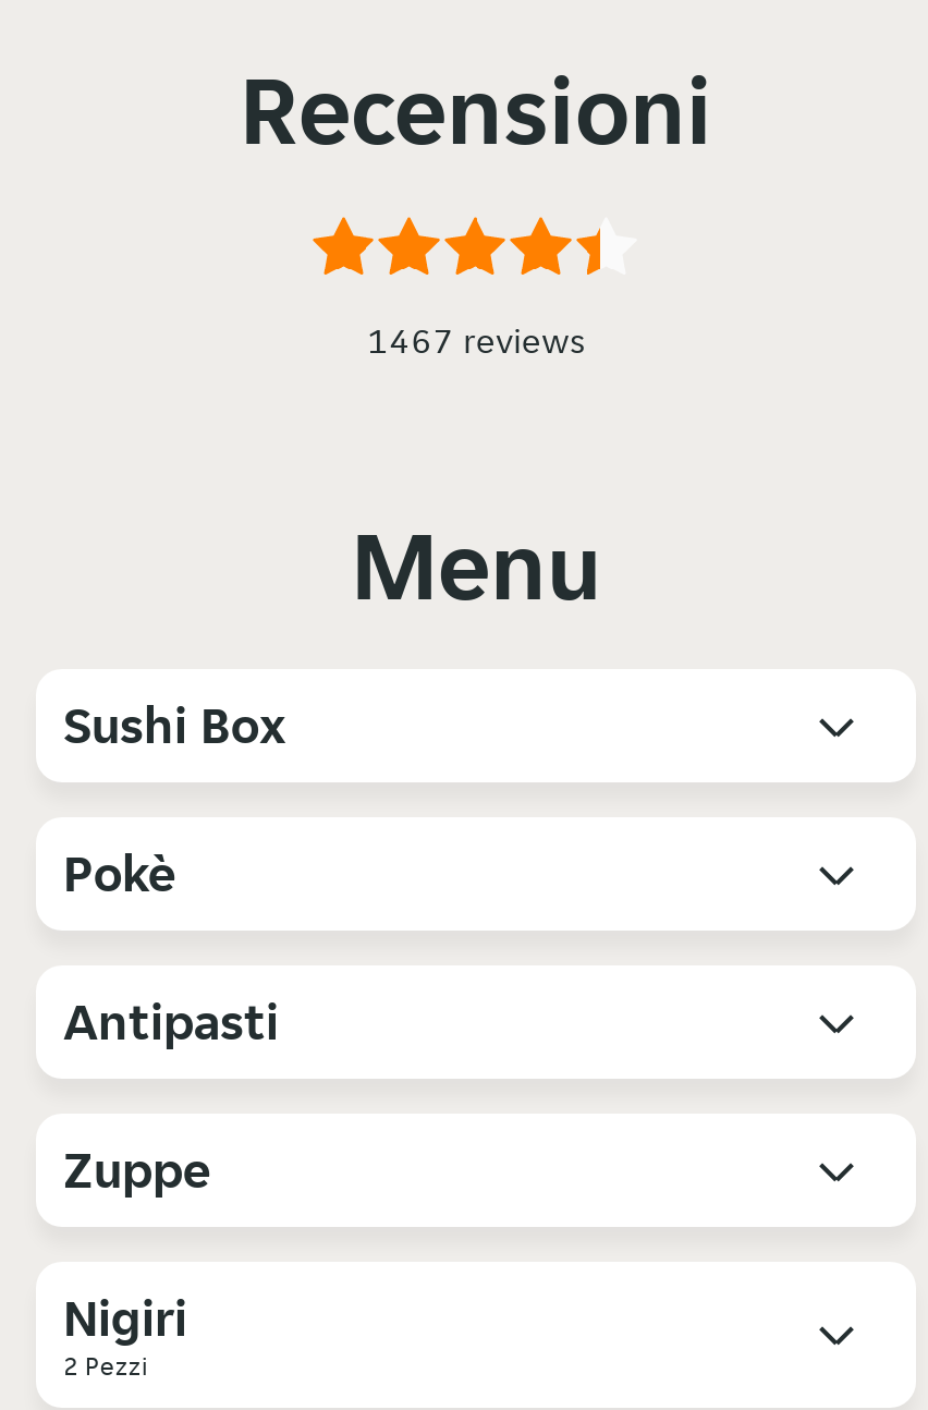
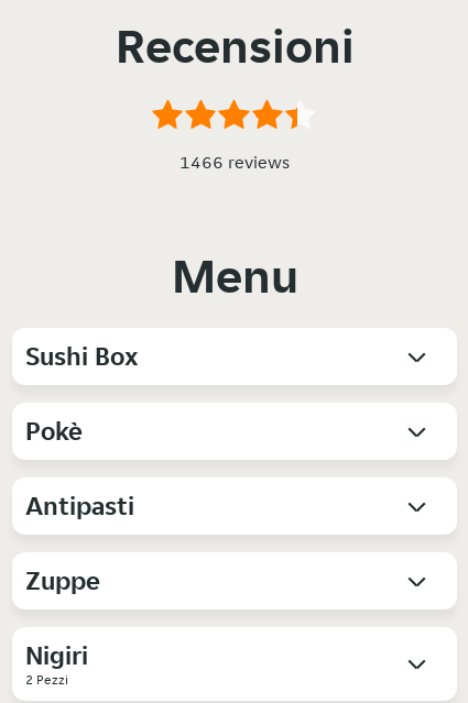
- 1467 reviews
+ 1466 reviews
